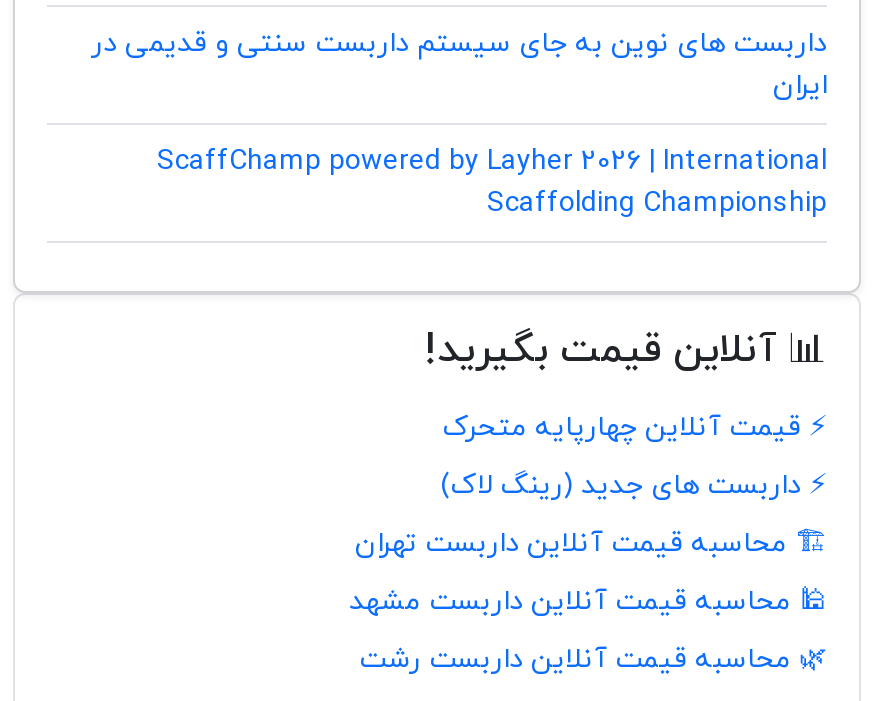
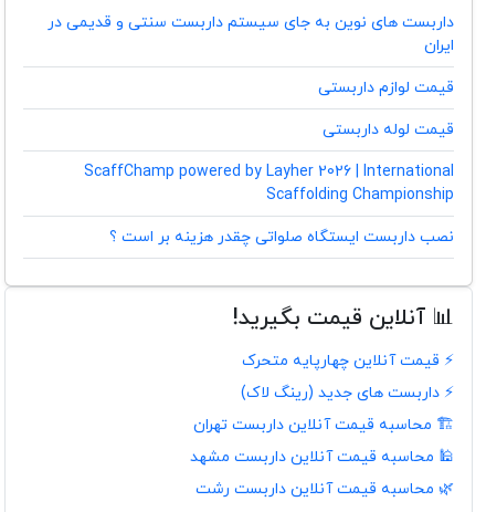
+ قیمت لوازم داربستی
+ قیمت لوله داربستی

+ نصب داربست ایستگاه صلواتی چقدر هزینه بر است ؟
